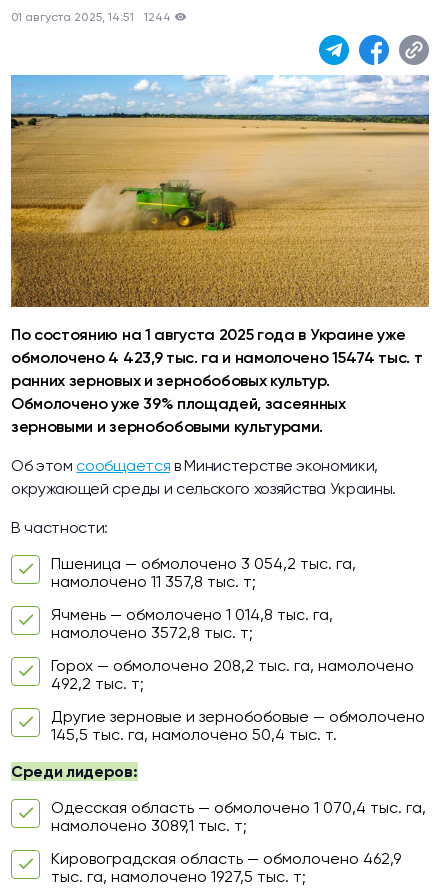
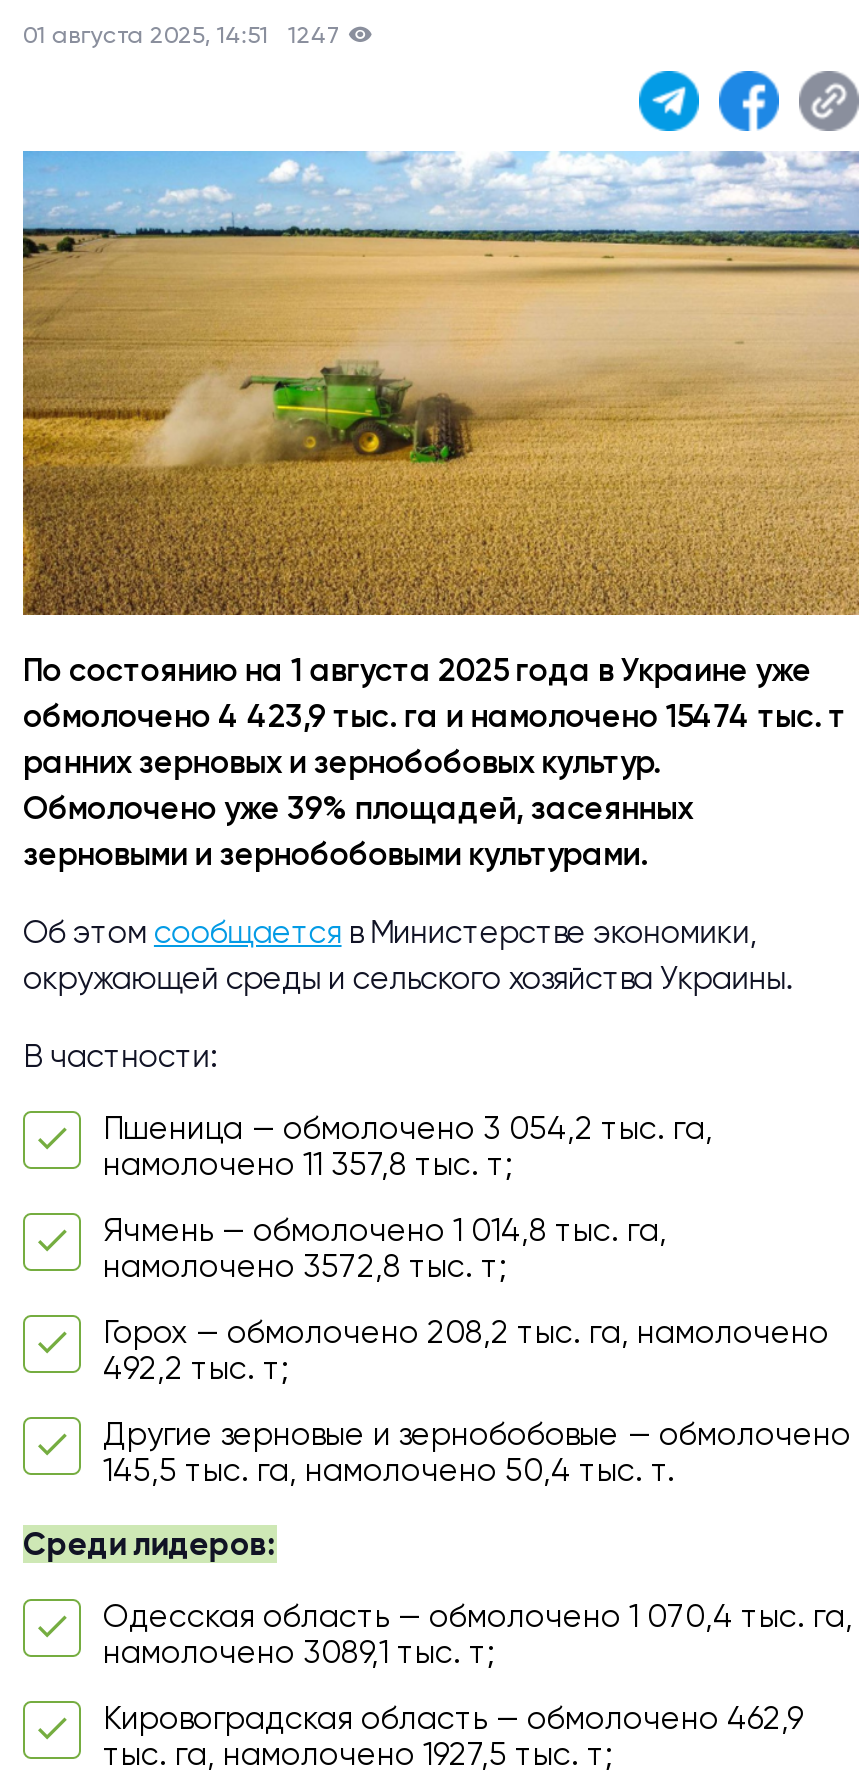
- 01 августа 2025, 14:51 1244
+ 01 августа 2025, 14:51 1247
